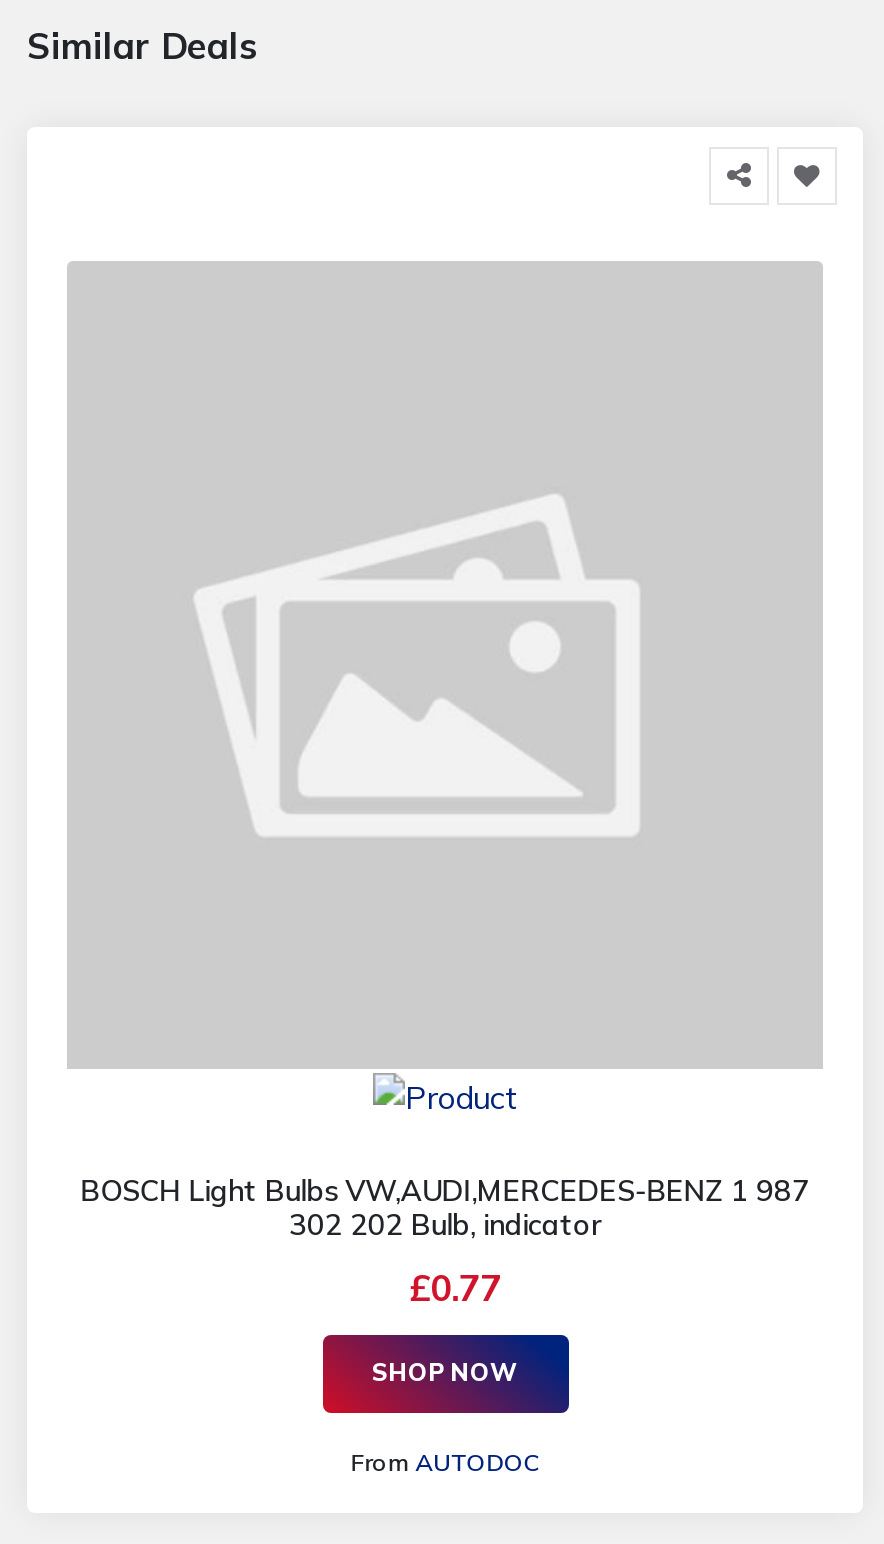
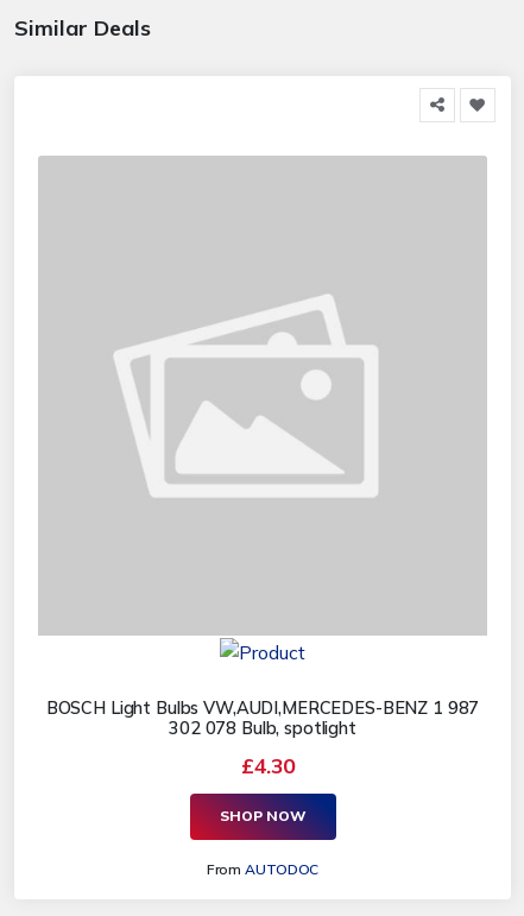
- 302 202 Bulb, indicator
+ 302 078 Bulb, spotlight

- £0.77
+ £4.30
